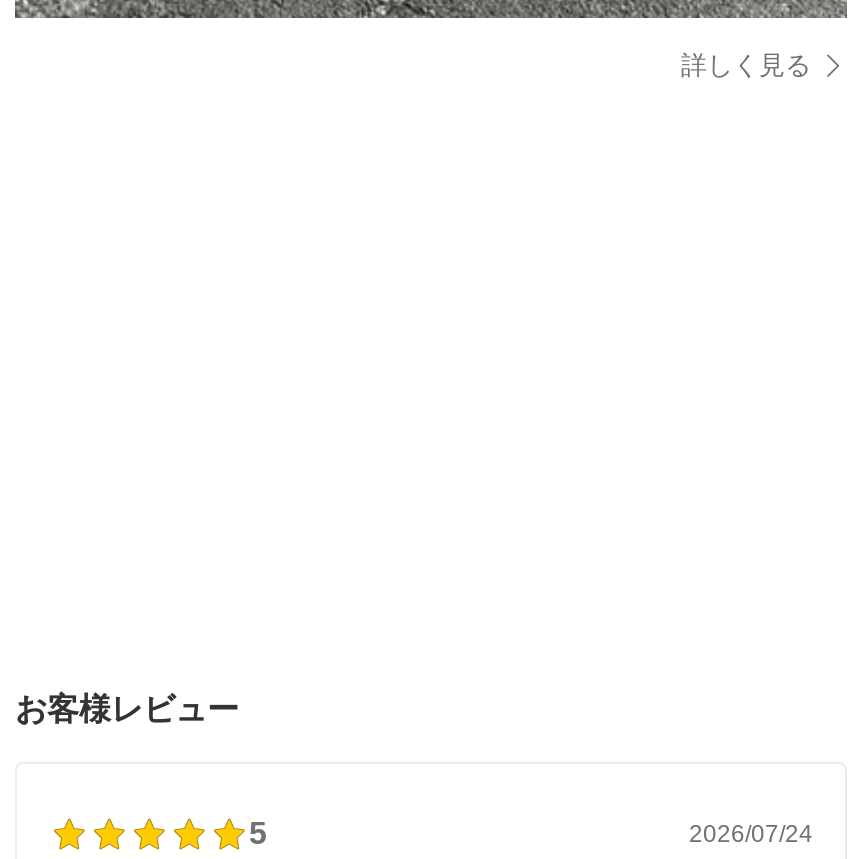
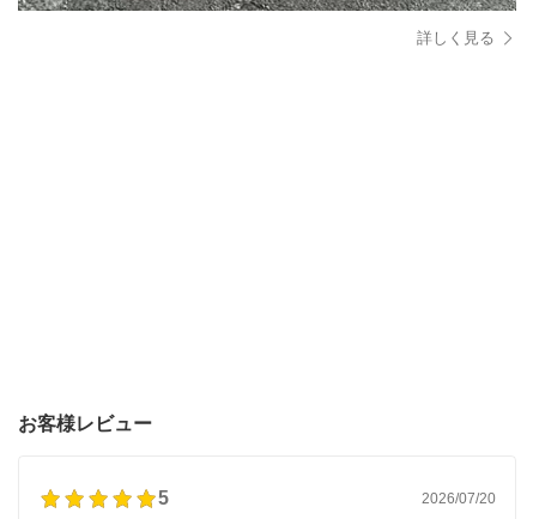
- 2026/07/24
+ 2026/07/20
